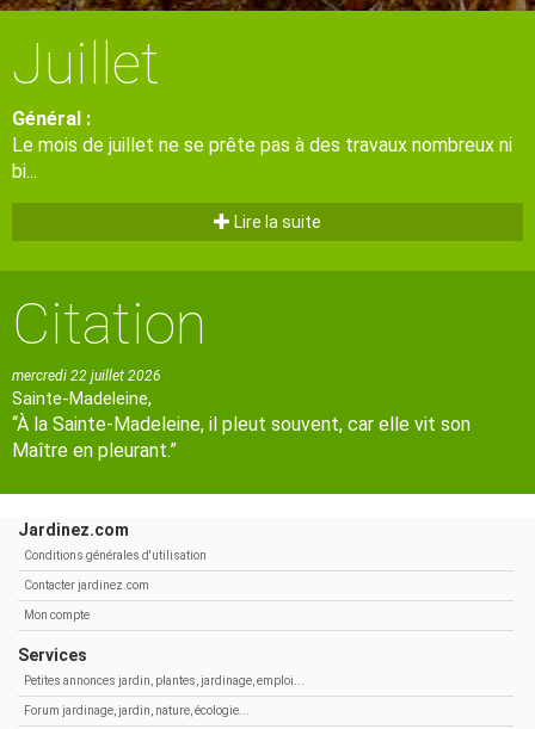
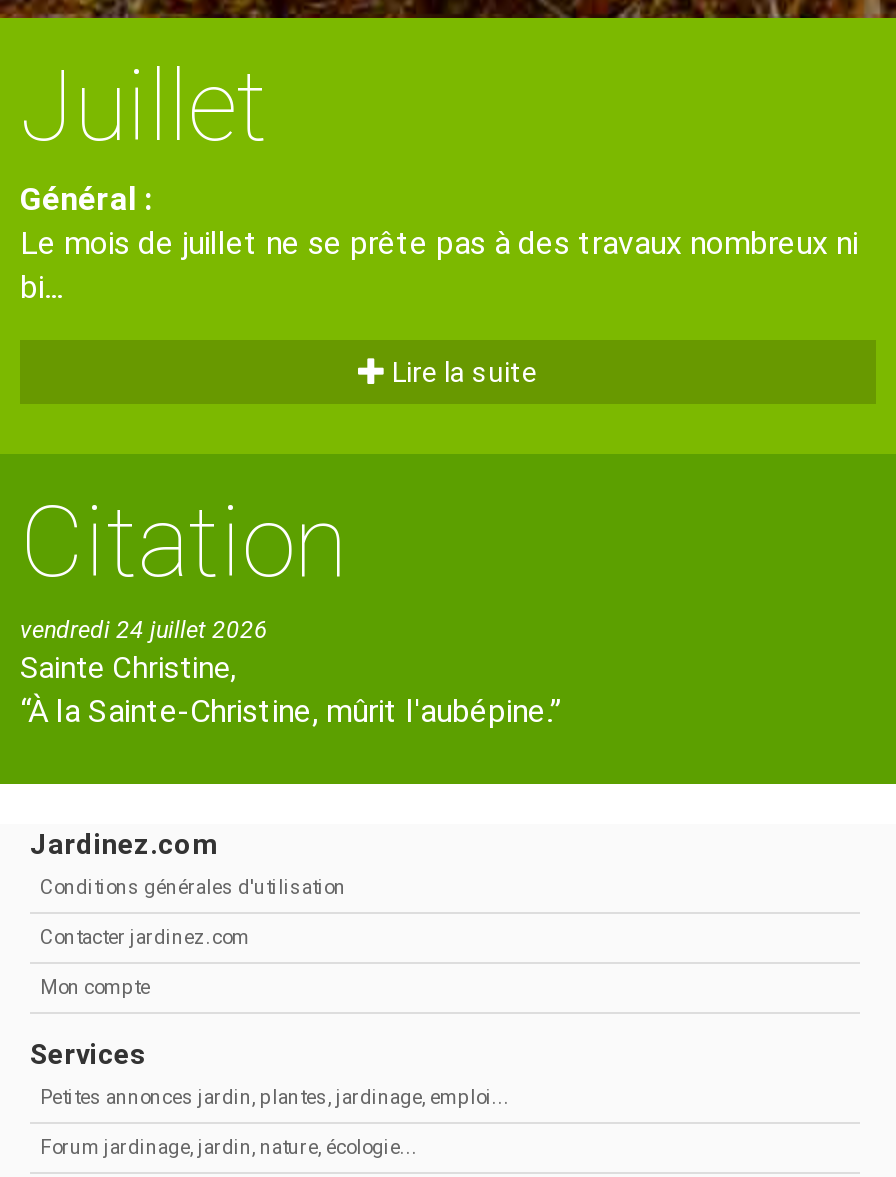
- mercredi 22 juillet 2026
- Sainte-Madeleine,
- “À la Sainte-Madeleine, il pleut souvent, car elle vit son
- Maître en pleurant.”
+ vendredi 24 juillet 2026
+ Sainte Christine,
+ “À la Sainte-Christine, mûrit l'aubépine.”
